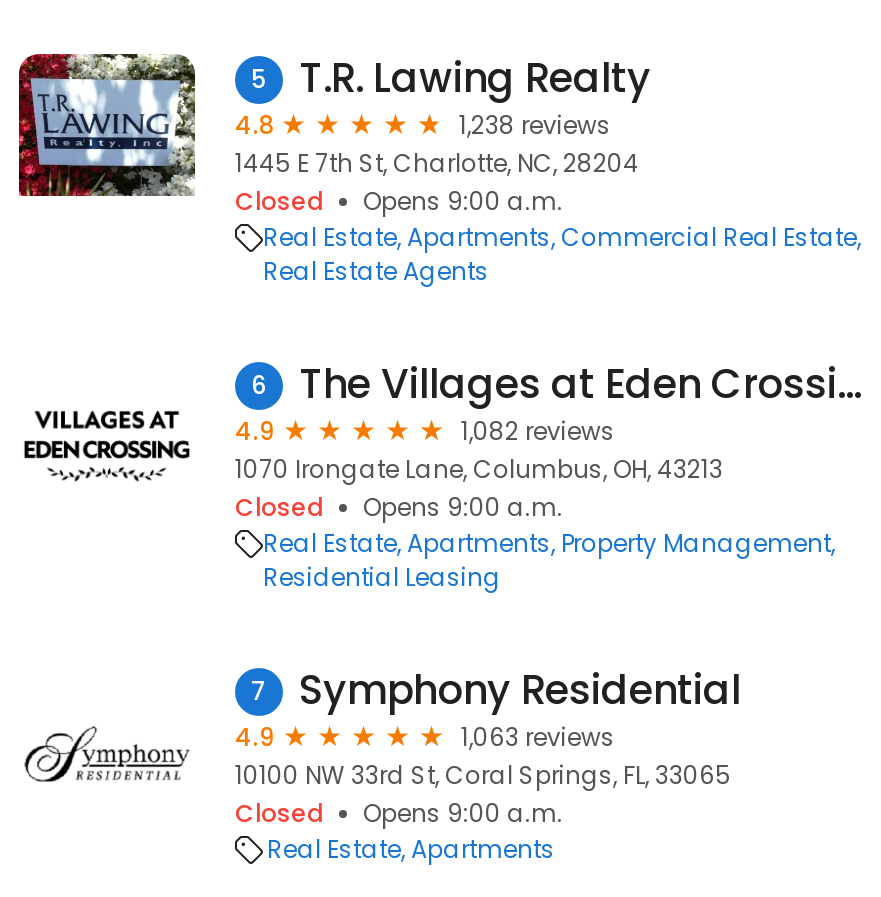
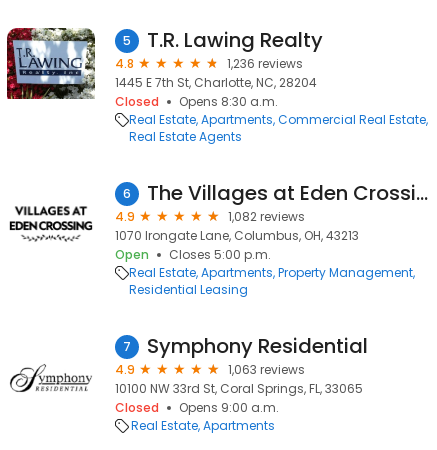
- 1,238 reviews
+ 1,236 reviews

- Closed Opens 9:00 a.m.
+ Closed Opens 8:30 a.m.

- Closed
- Opens 9:00 a.m.
+ Open
+ Closes 5:00 p.m.
